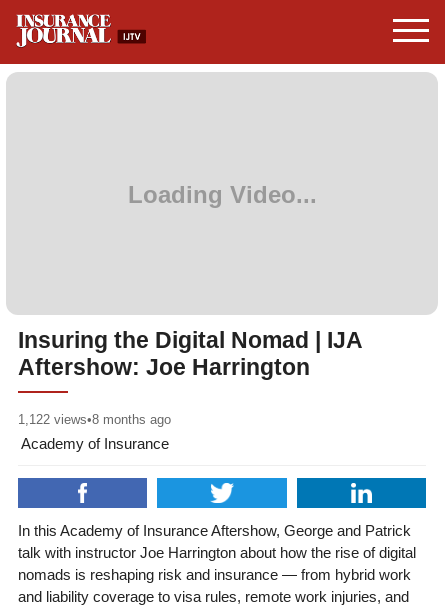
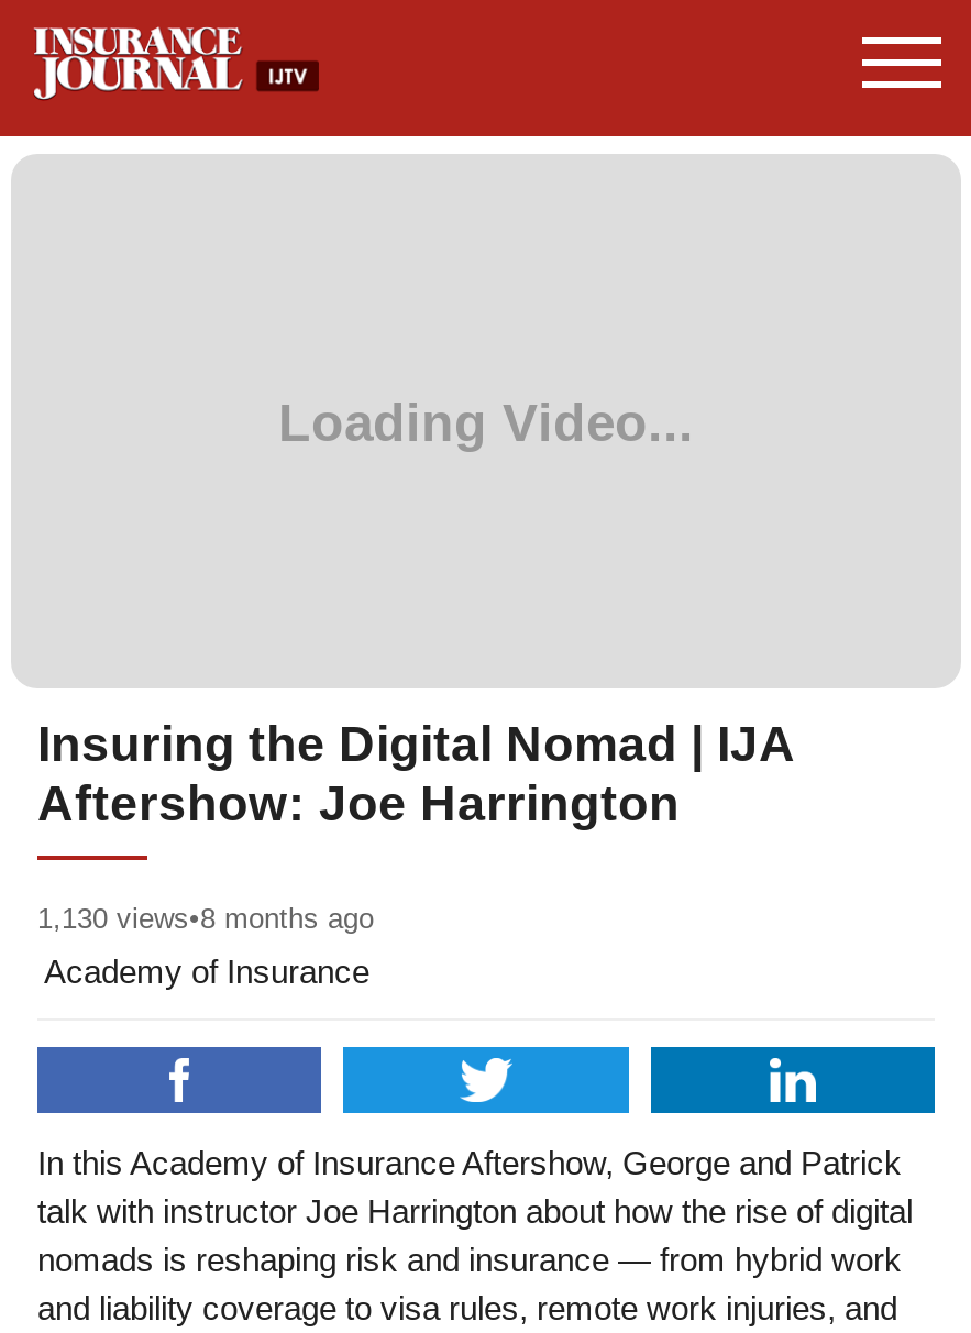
- 1,122 views•8 months ago
+ 1,130 views•8 months ago
